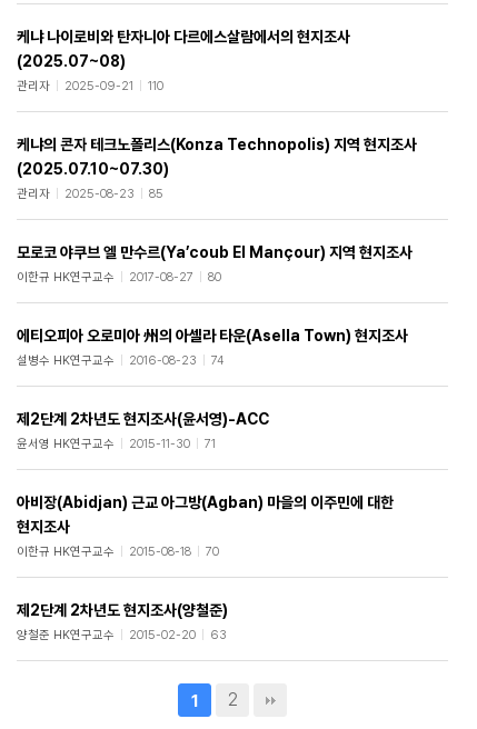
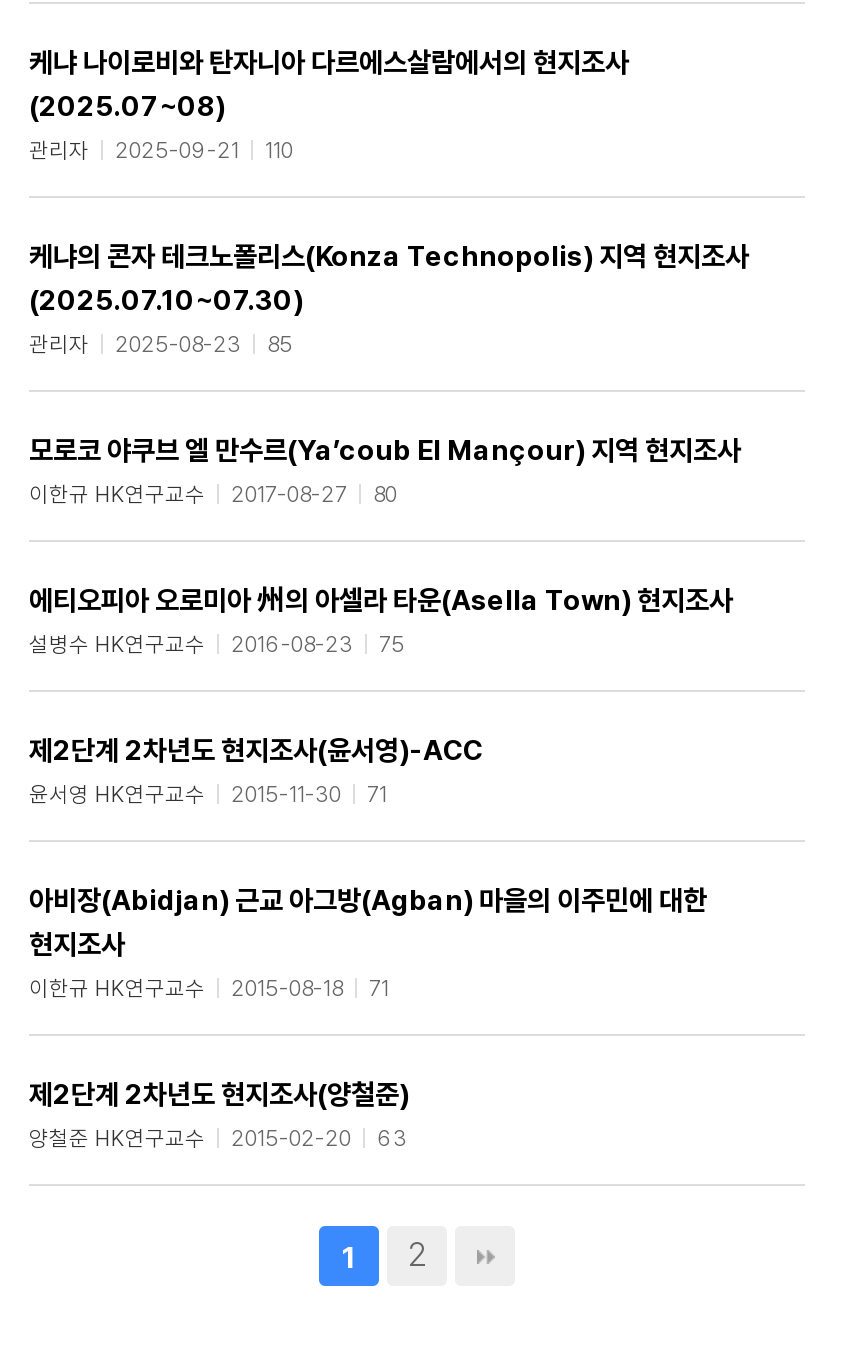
- 74
+ 75

- 70
+ 71
